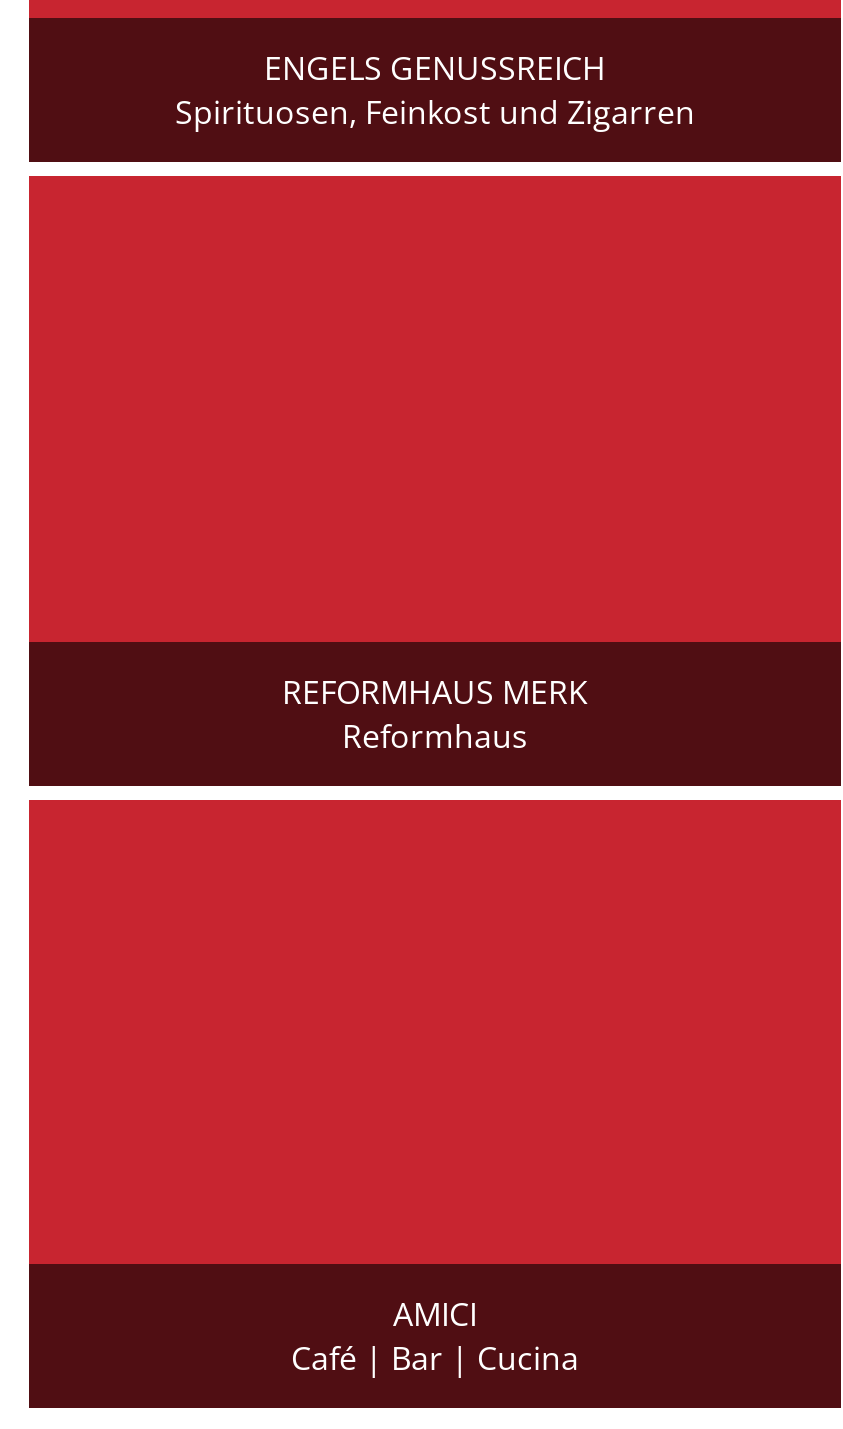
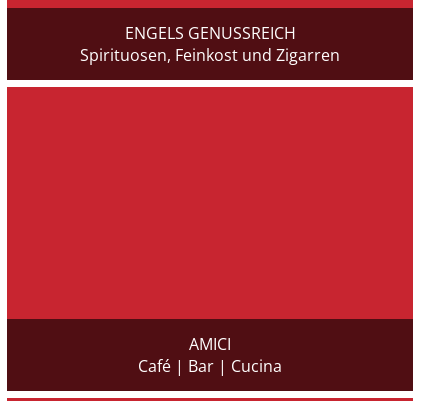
- REFORMHAUS MERK
- Reformhaus
